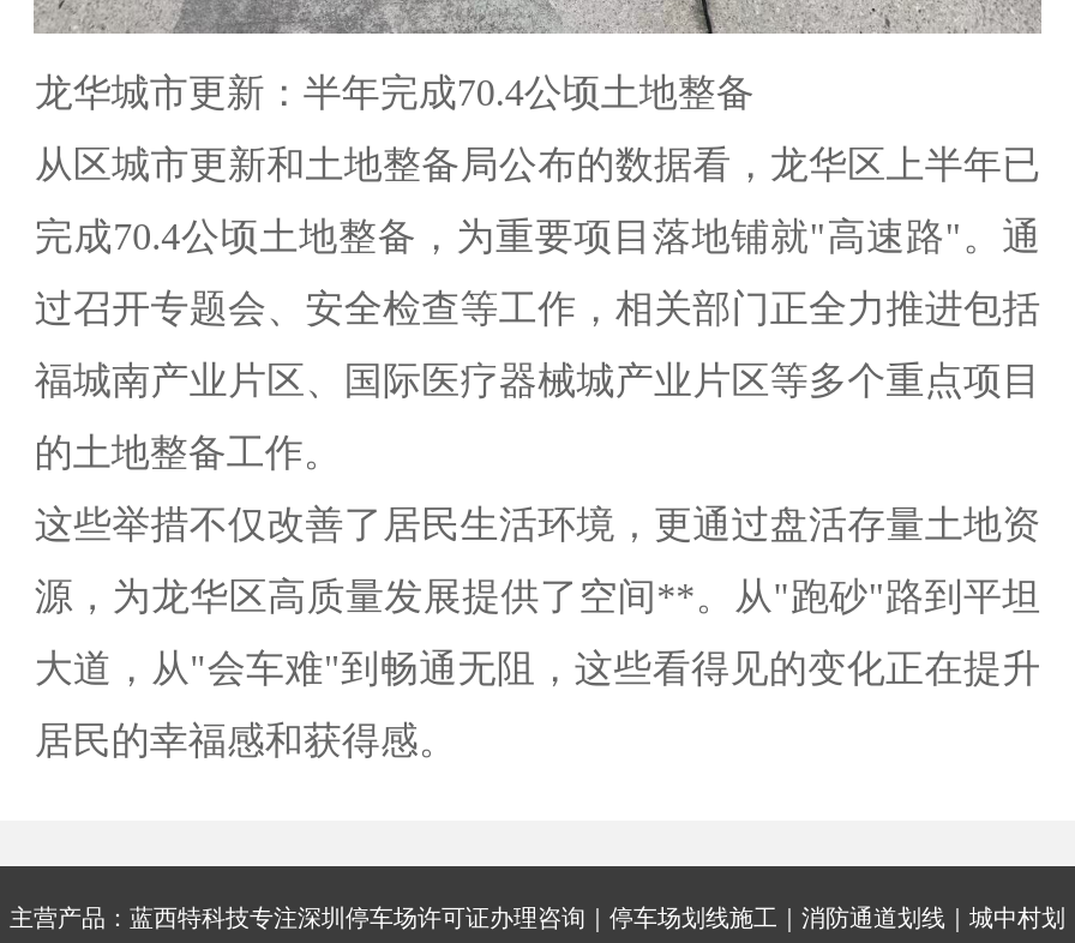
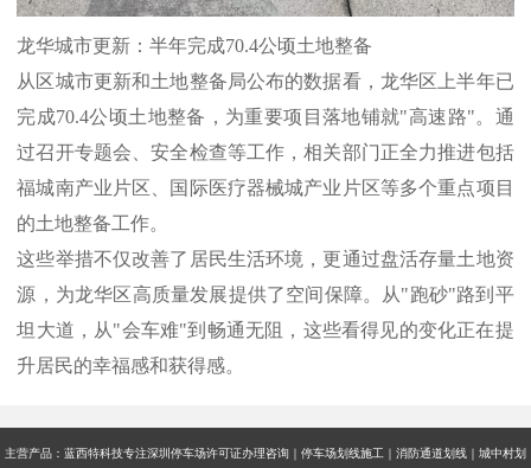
- 源，为龙华区高质量发展提供了空间**。从"跑砂"路到平坦
+ 源，为龙华区高质量发展提供了空间保障。从"跑砂"路到平

- 大道，从"会车难"到畅通无阻，这些看得见的变化正在提升
+ 坦大道，从"会车难"到畅通无阻，这些看得见的变化正在提

- 居民的幸福感和获得感。
+ 升居民的幸福感和获得感。
